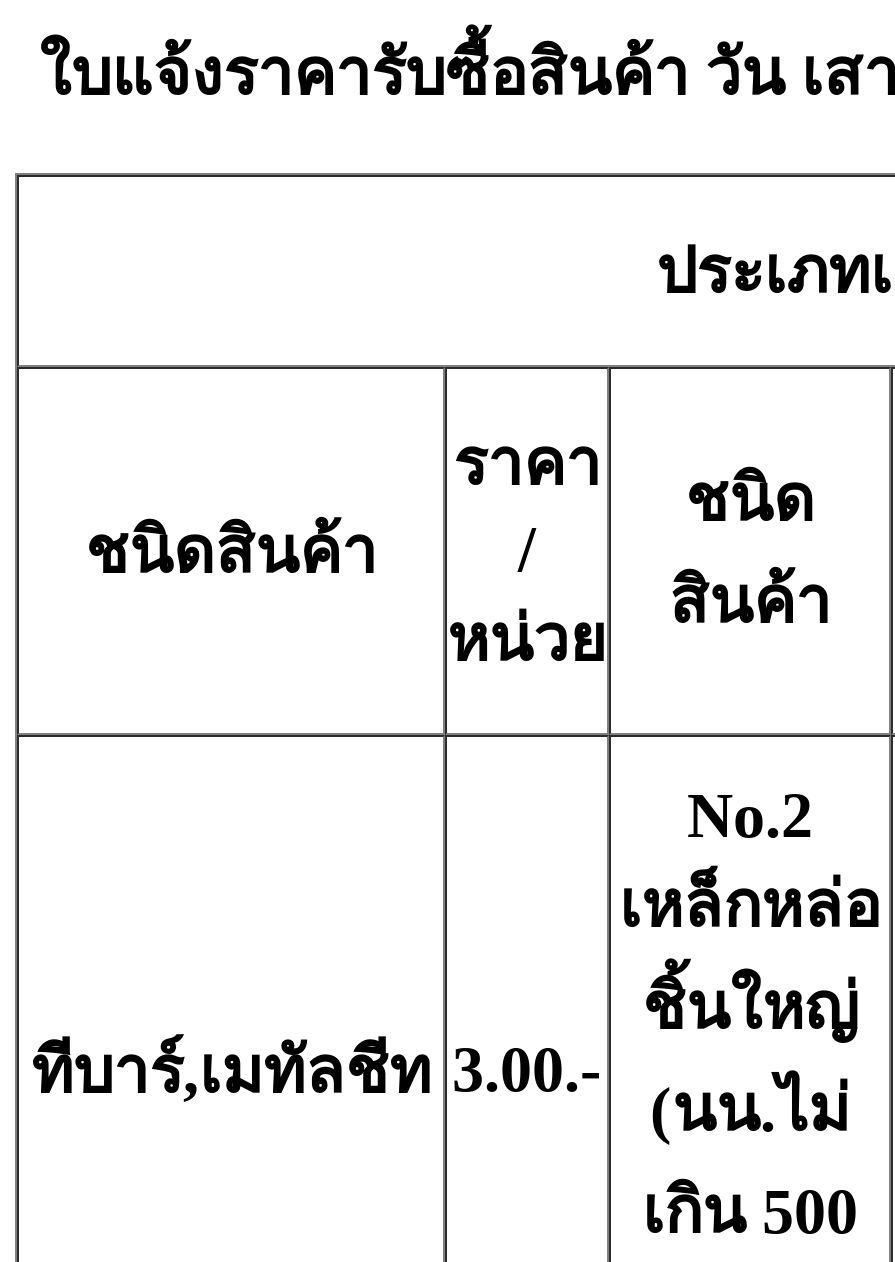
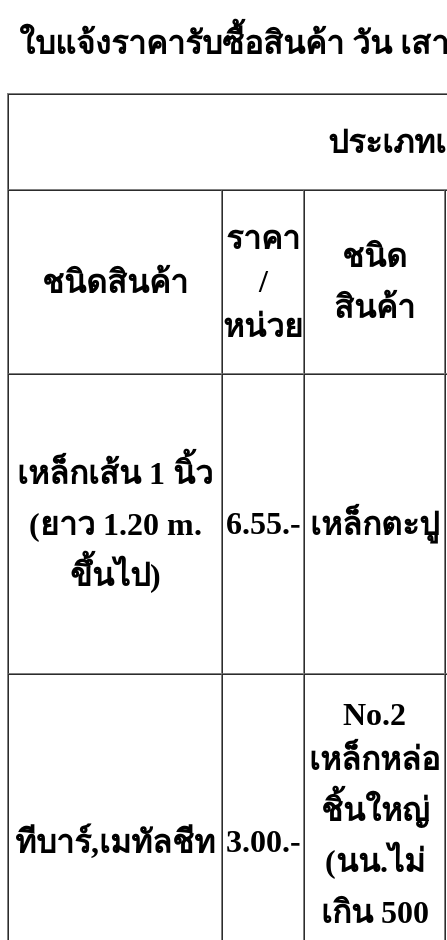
+ เหล็กเส้น 1 นิ้ว
+ (ยาว 1.20 m.
+ ขึ้นไป)

+ 6.55.- เหล็กตะปู
